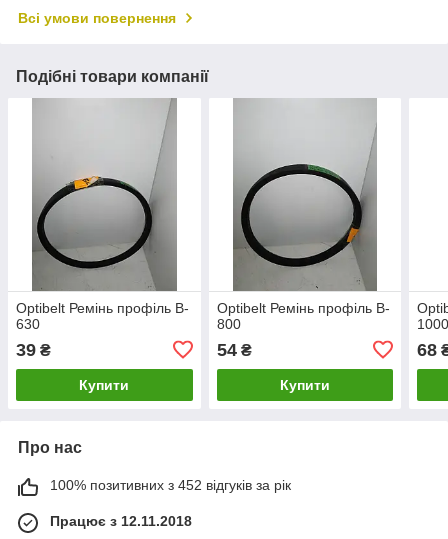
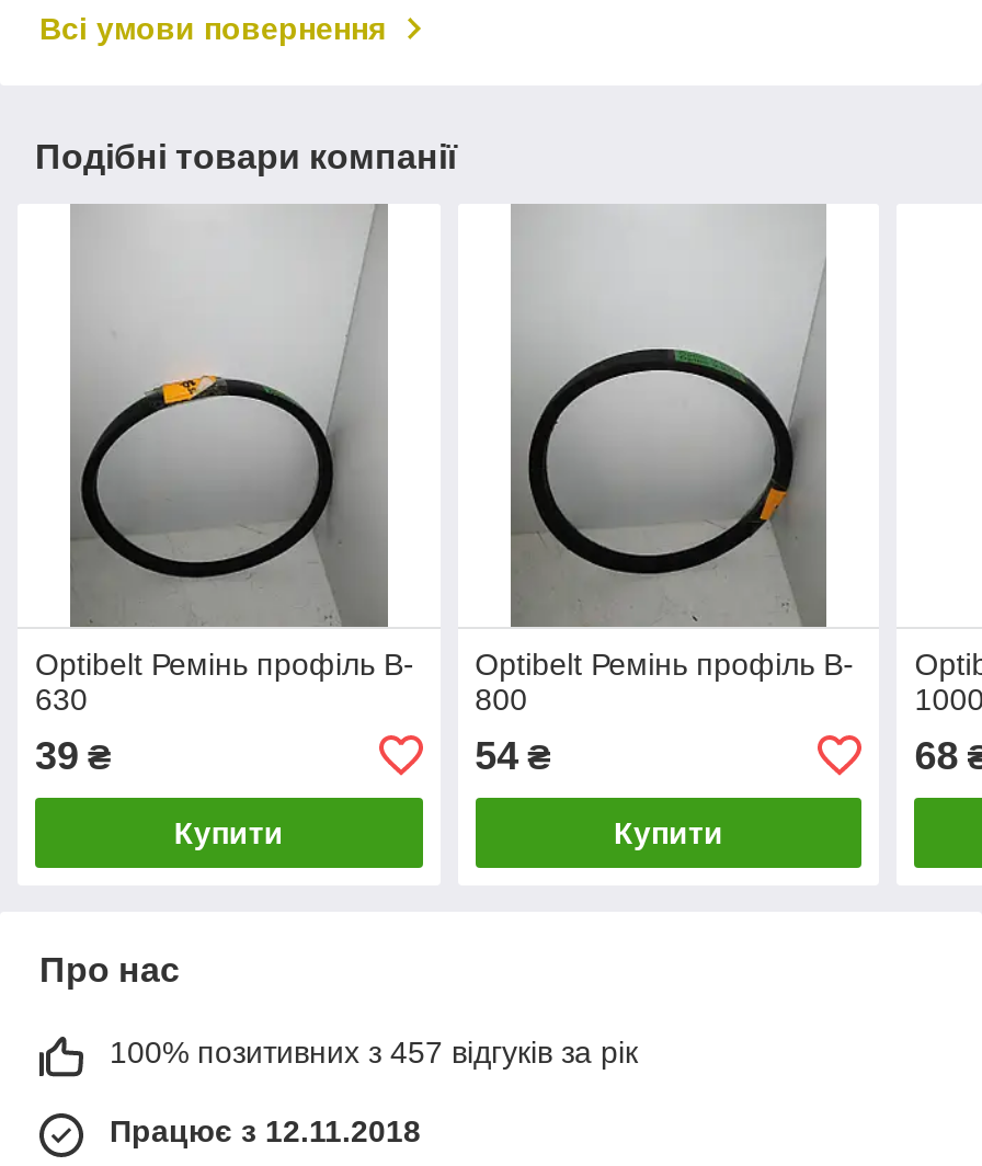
- 100% позитивних з 452 відгуків за рік
+ 100% позитивних з 457 відгуків за рік
